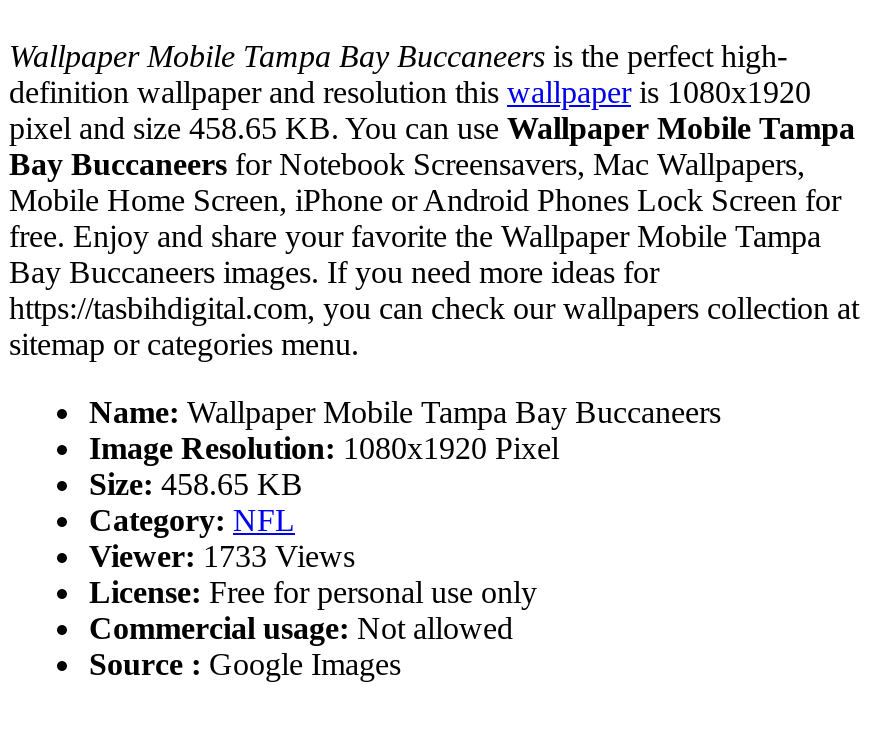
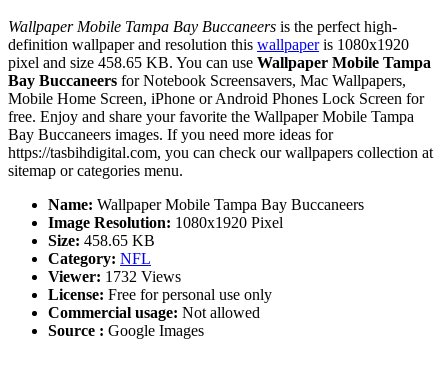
- Viewer: 1733 Views
+ Viewer: 1732 Views
